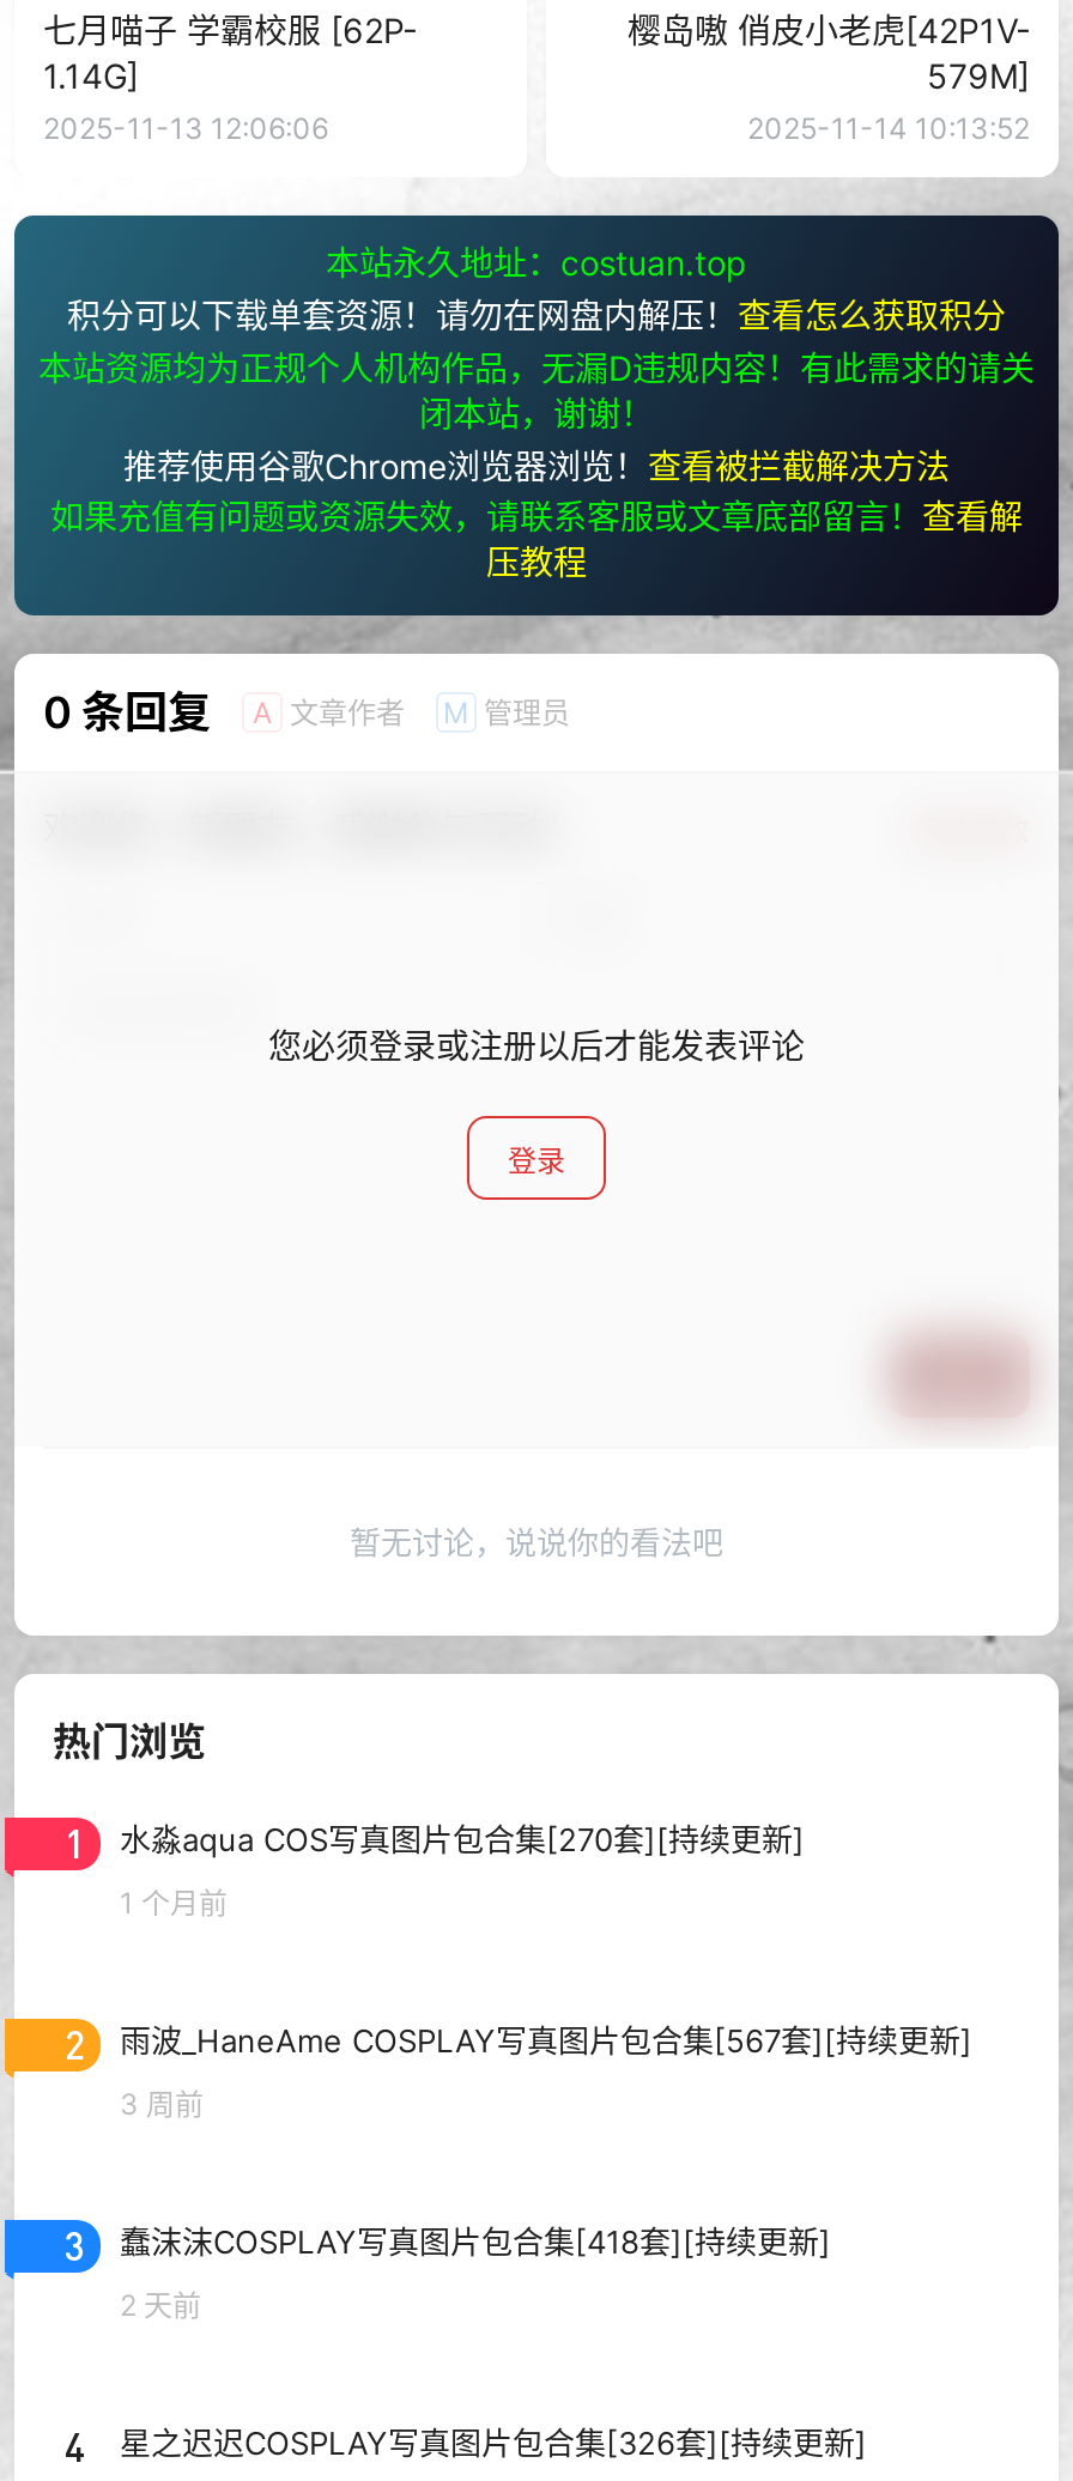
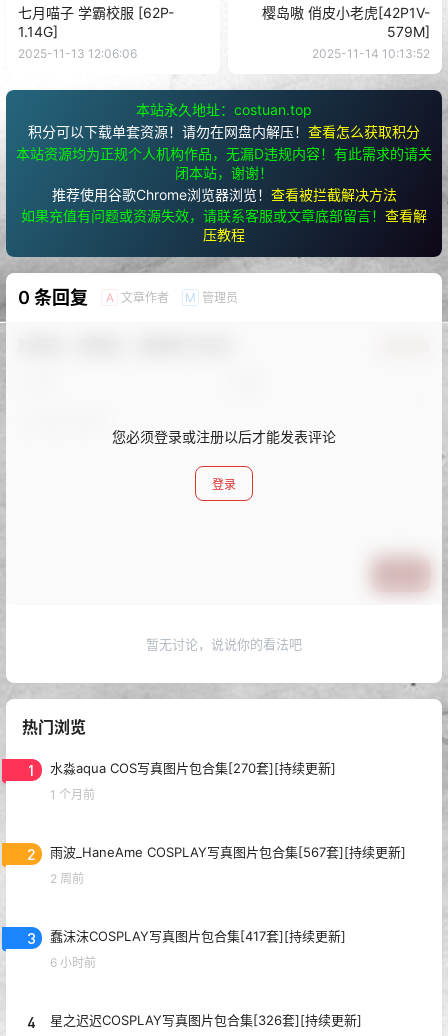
- 3 周前
+ 2 周前

- 蠢沫沫COSPLAY写真图片包合集[418套][持续更新]
+ 蠢沫沫COSPLAY写真图片包合集[417套][持续更新]

- 2 天前
+ 6 小时前
